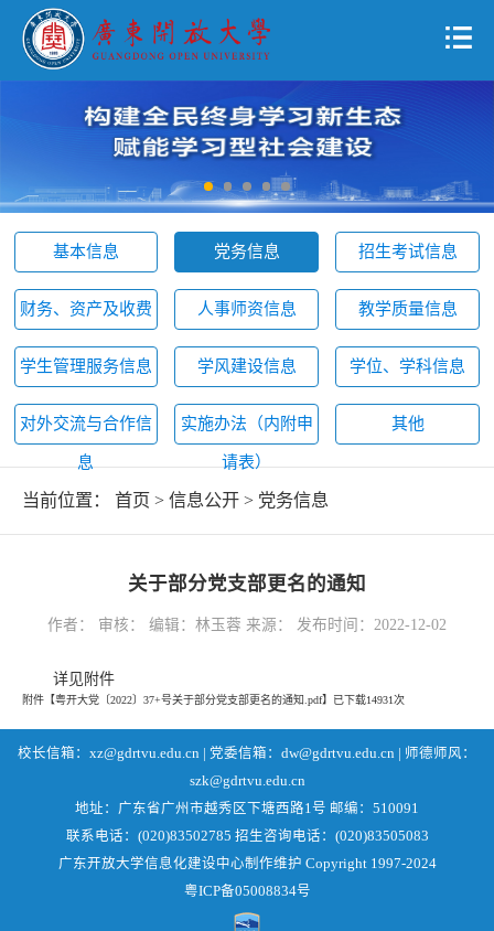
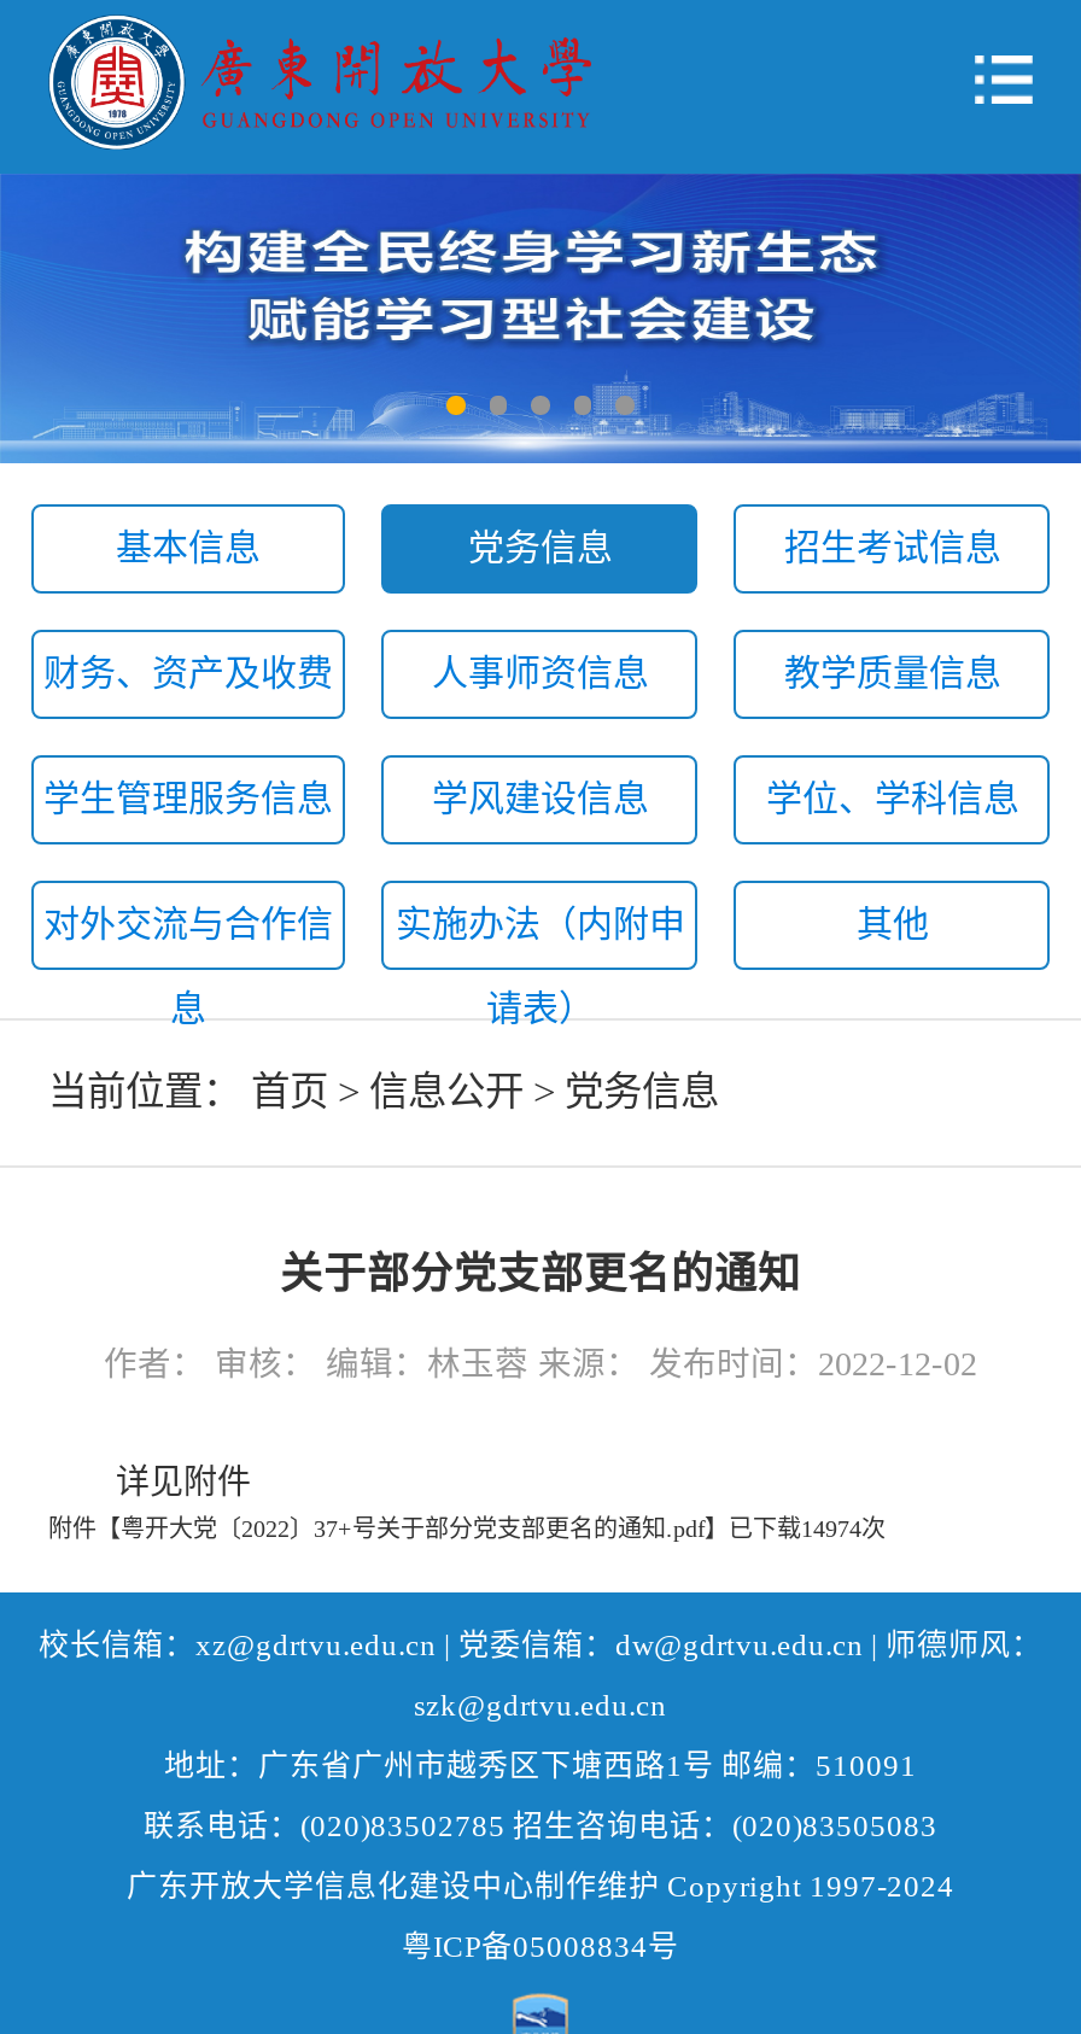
- 附件【粤开大党〔2022〕37+号关于部分党支部更名的通知.pdf】已下载14931次
+ 附件【粤开大党〔2022〕37+号关于部分党支部更名的通知.pdf】已下载14974次
